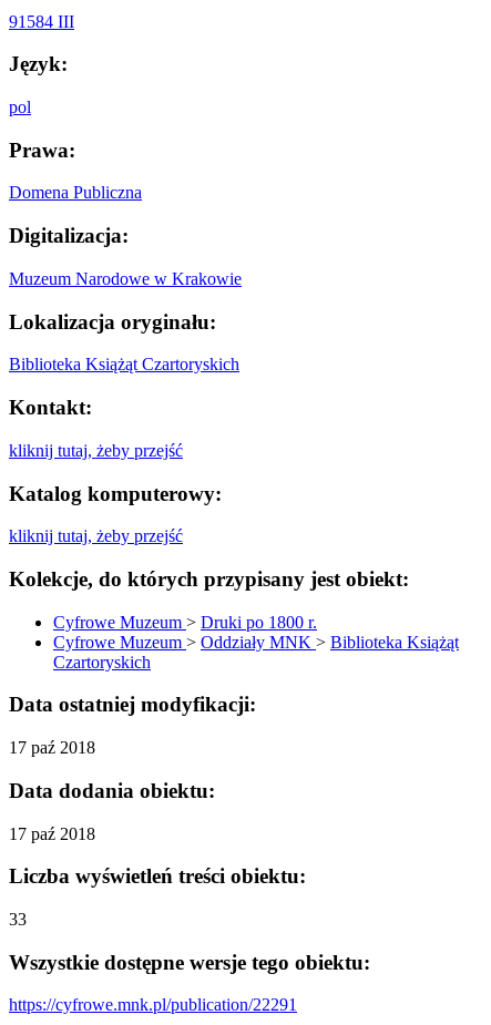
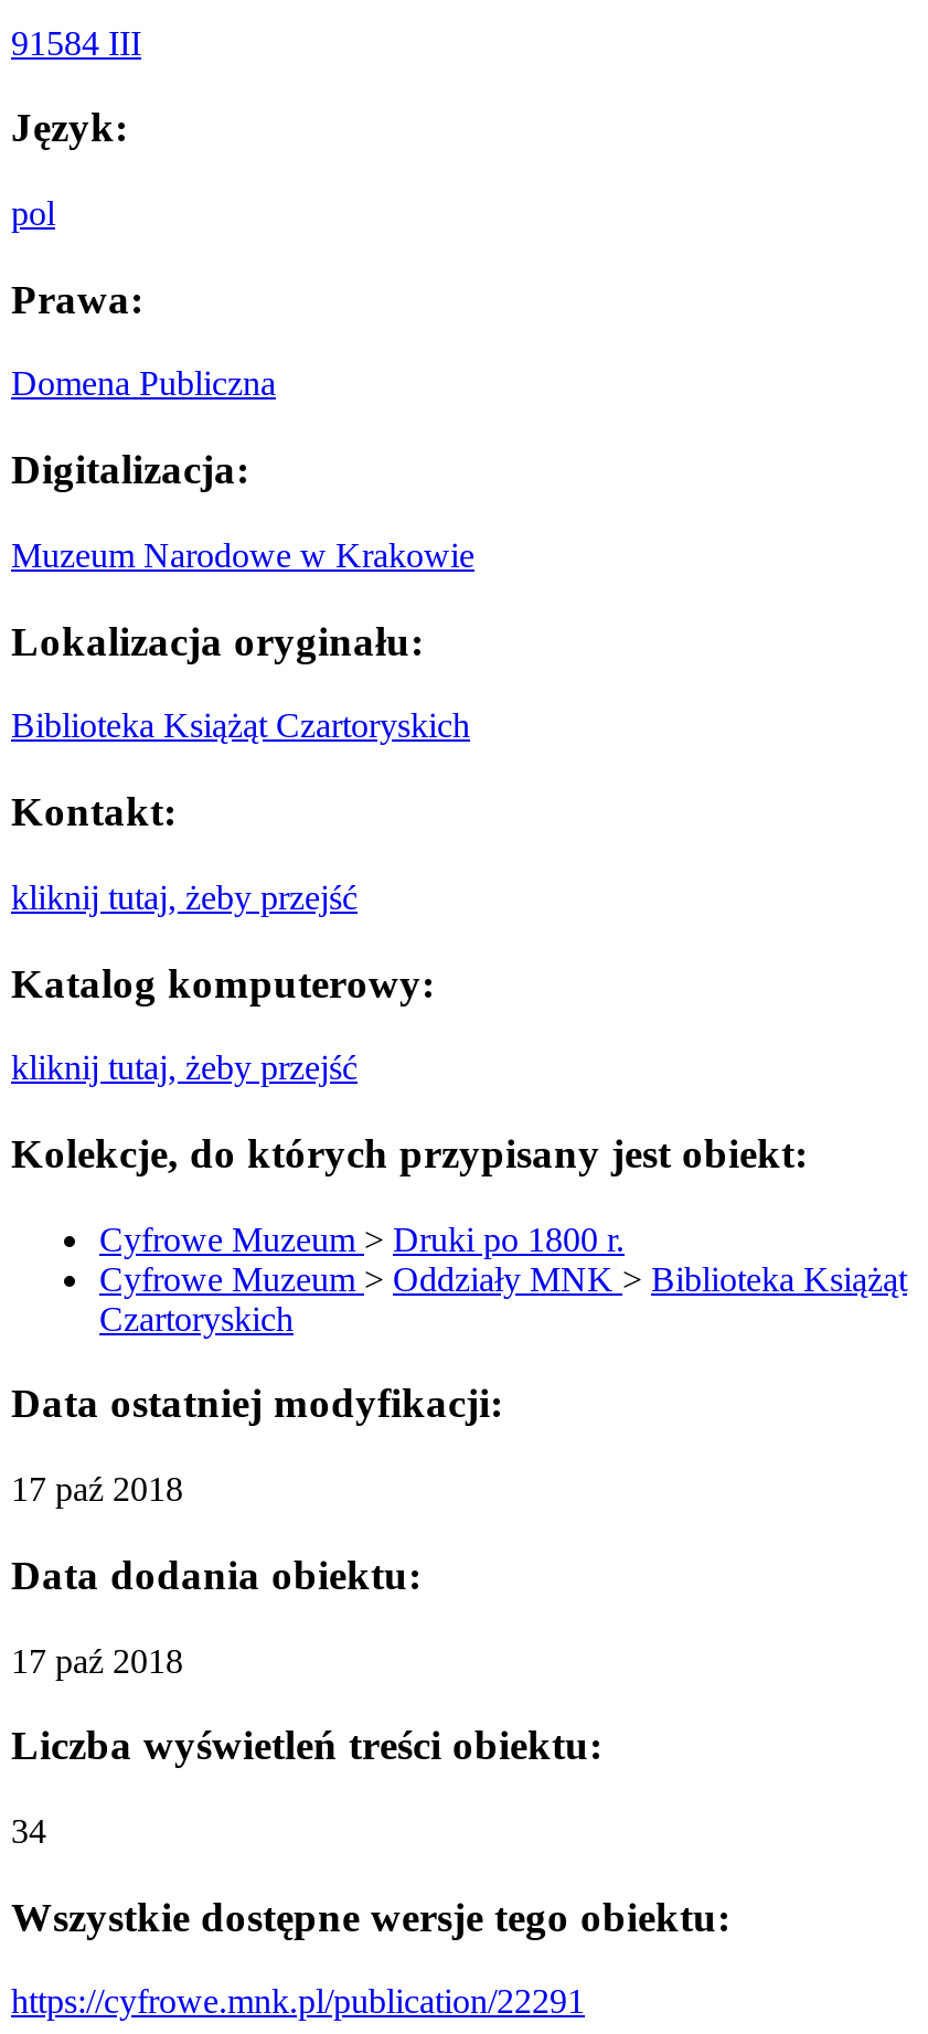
- 33
+ 34
